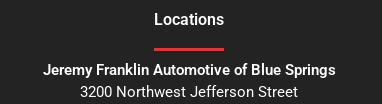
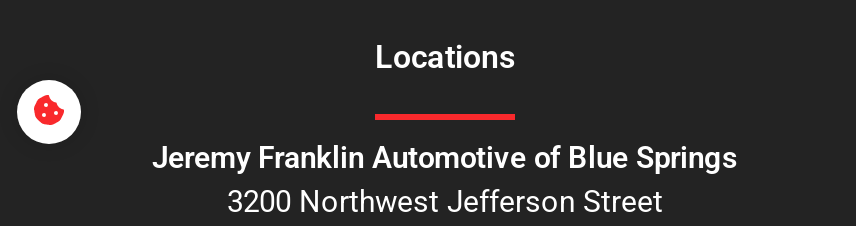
+ [image]
